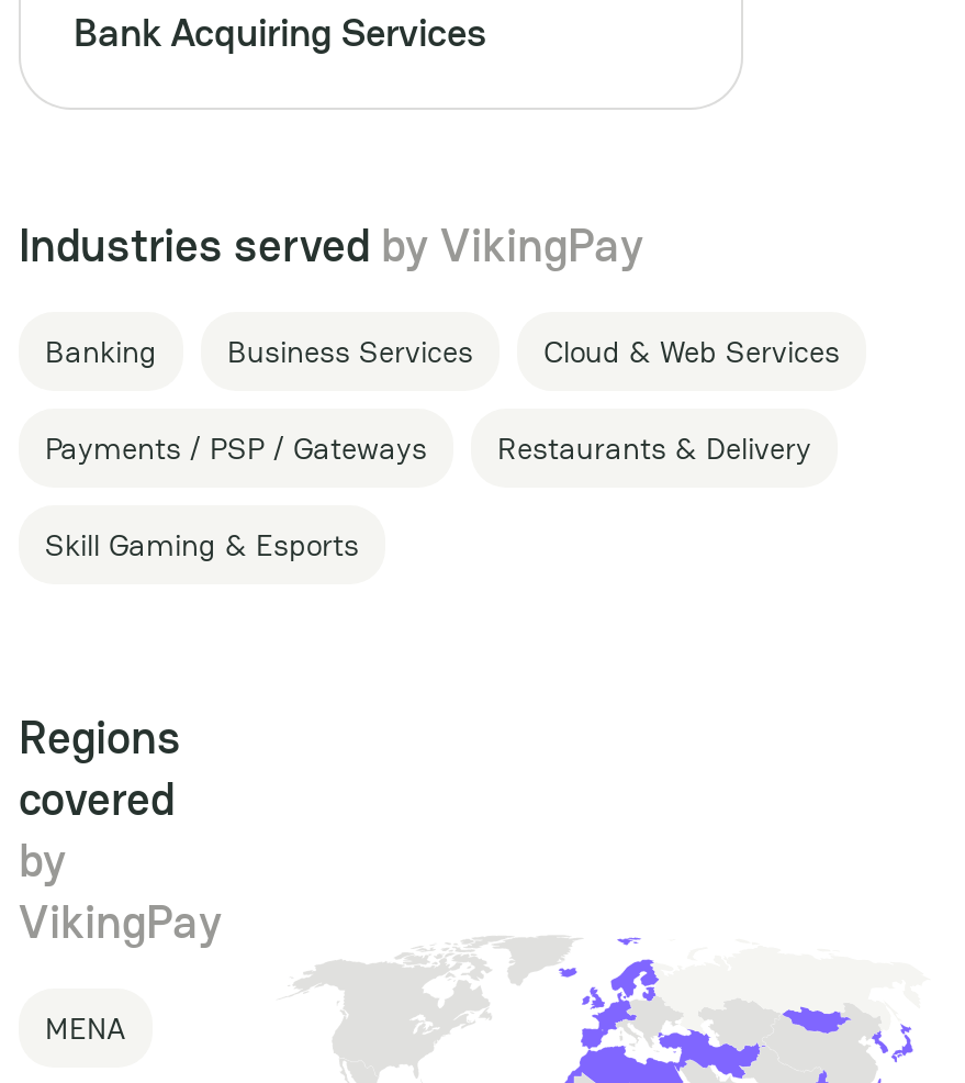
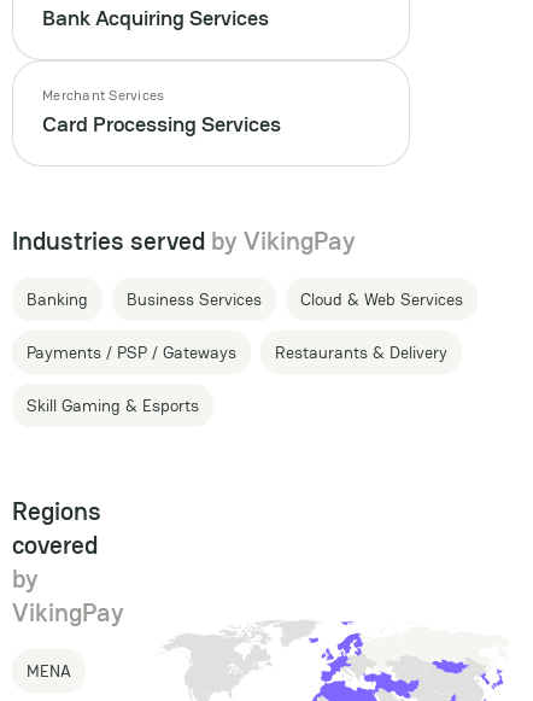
+ Merchant Services
+ Card Processing Services
